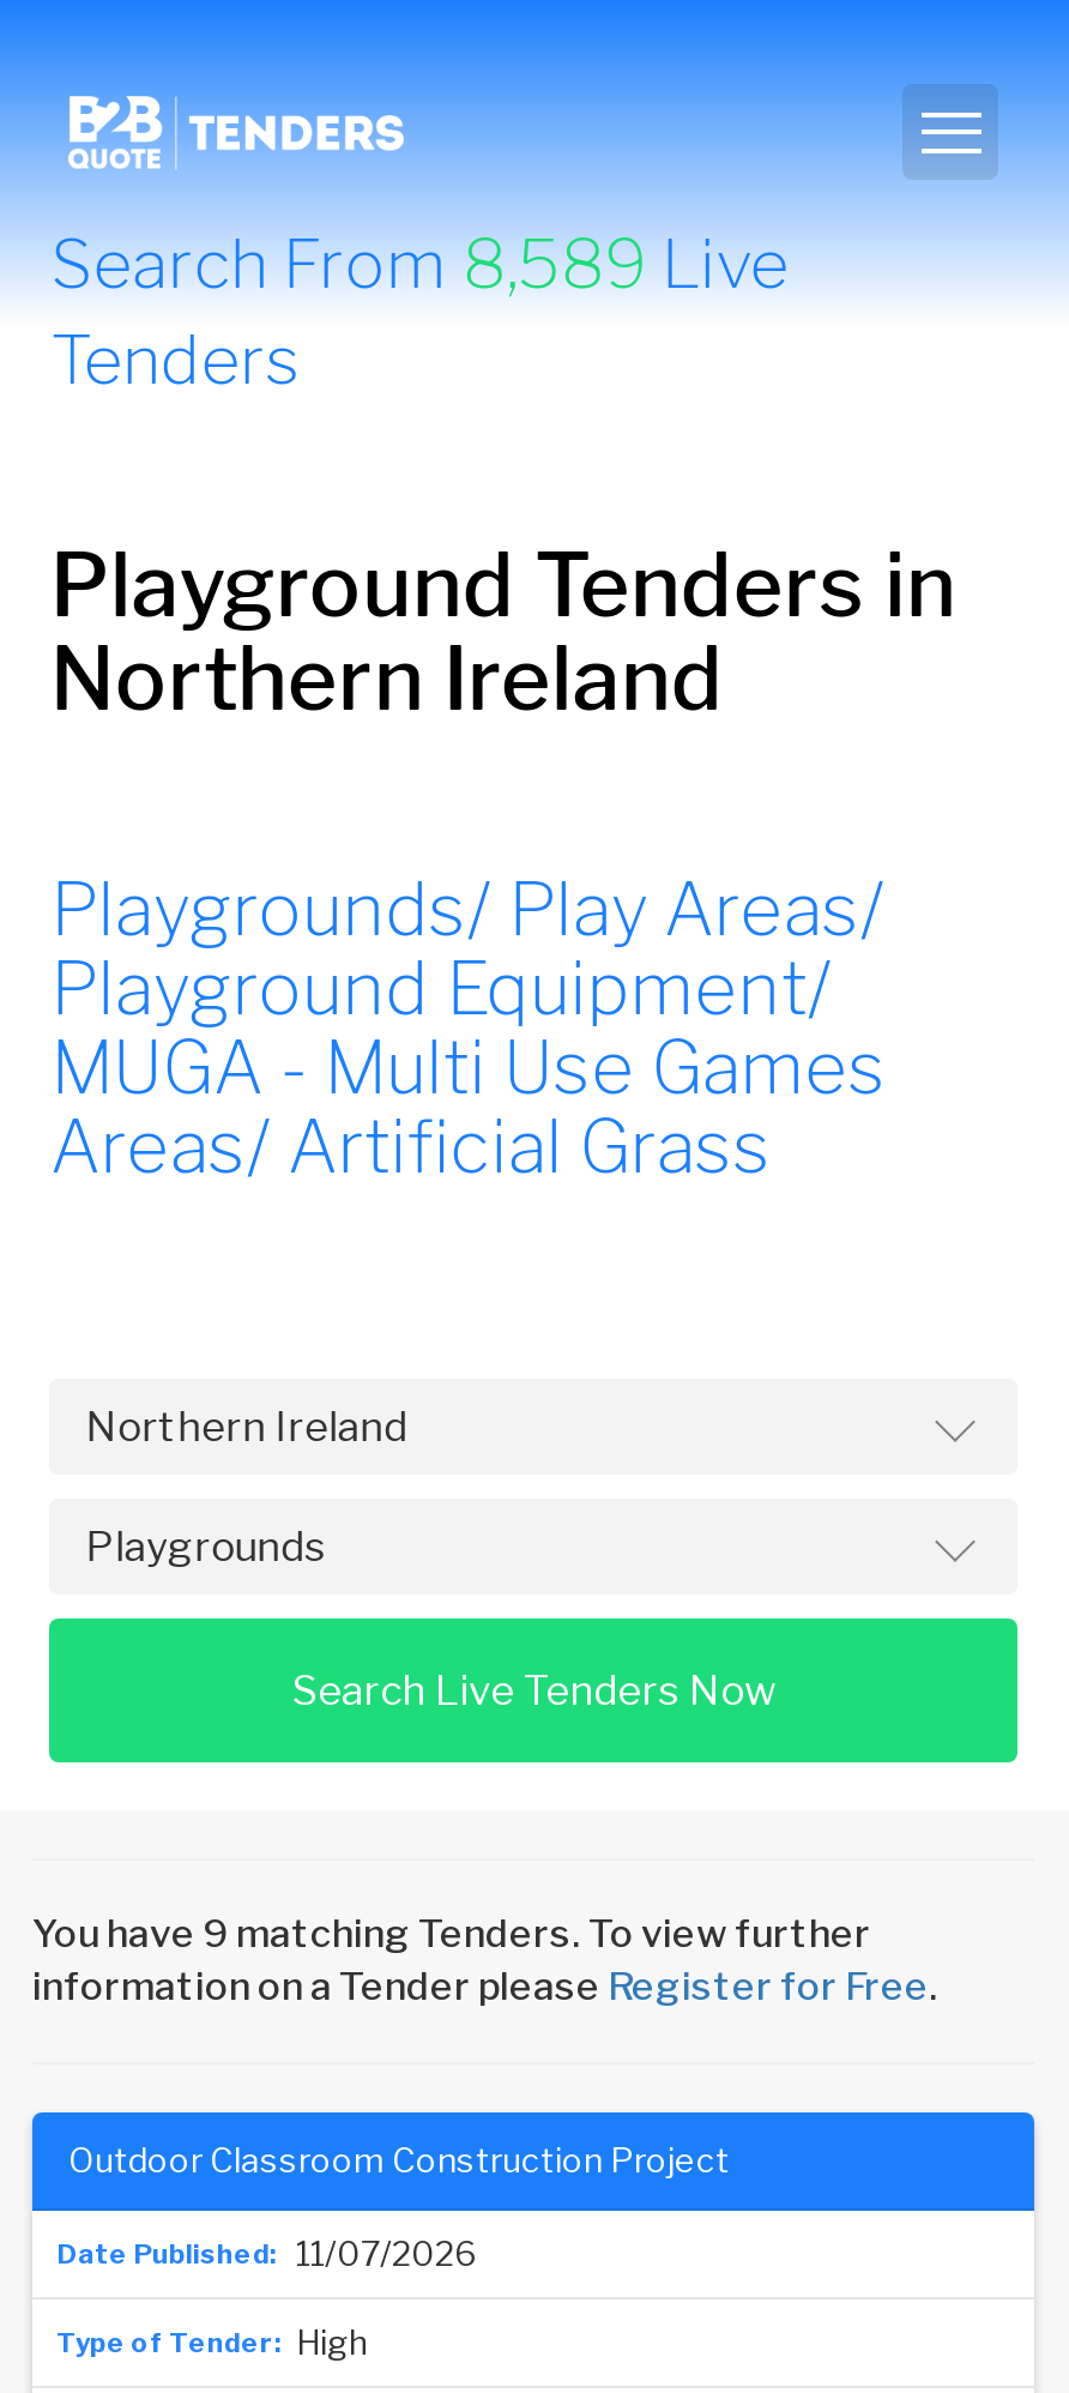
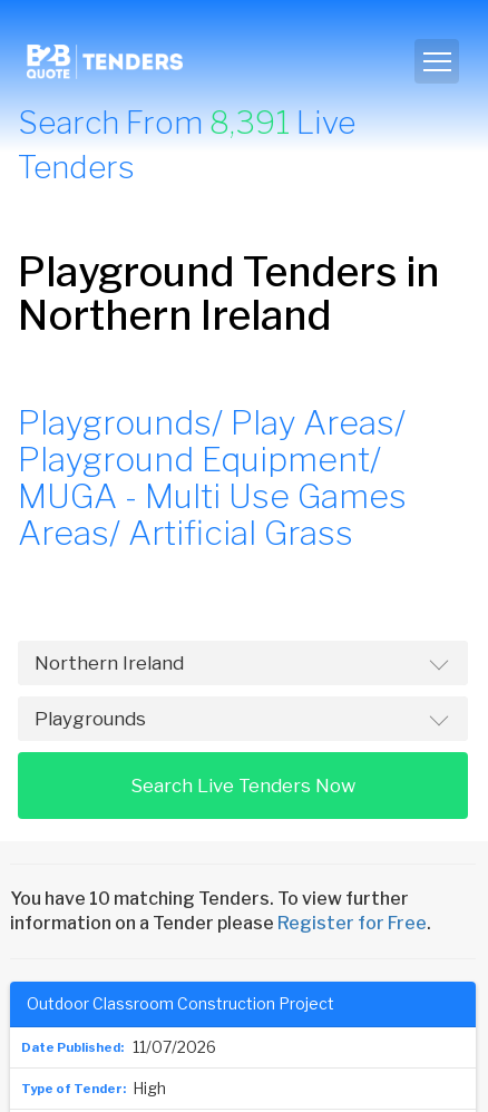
- Search From 8,589 Live
+ Search From 8,391 Live

- You have 9 matching Tenders. To view further
+ You have 10 matching Tenders. To view further
